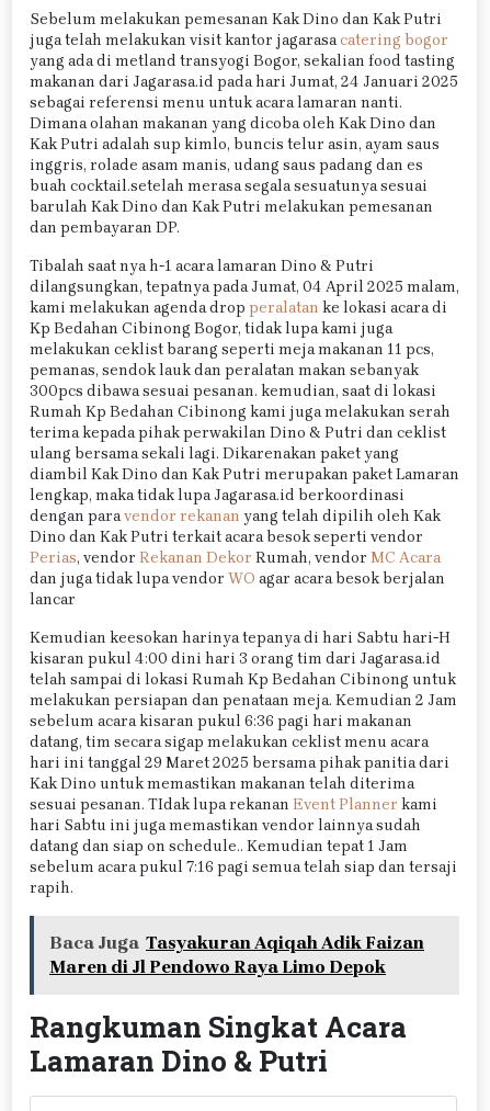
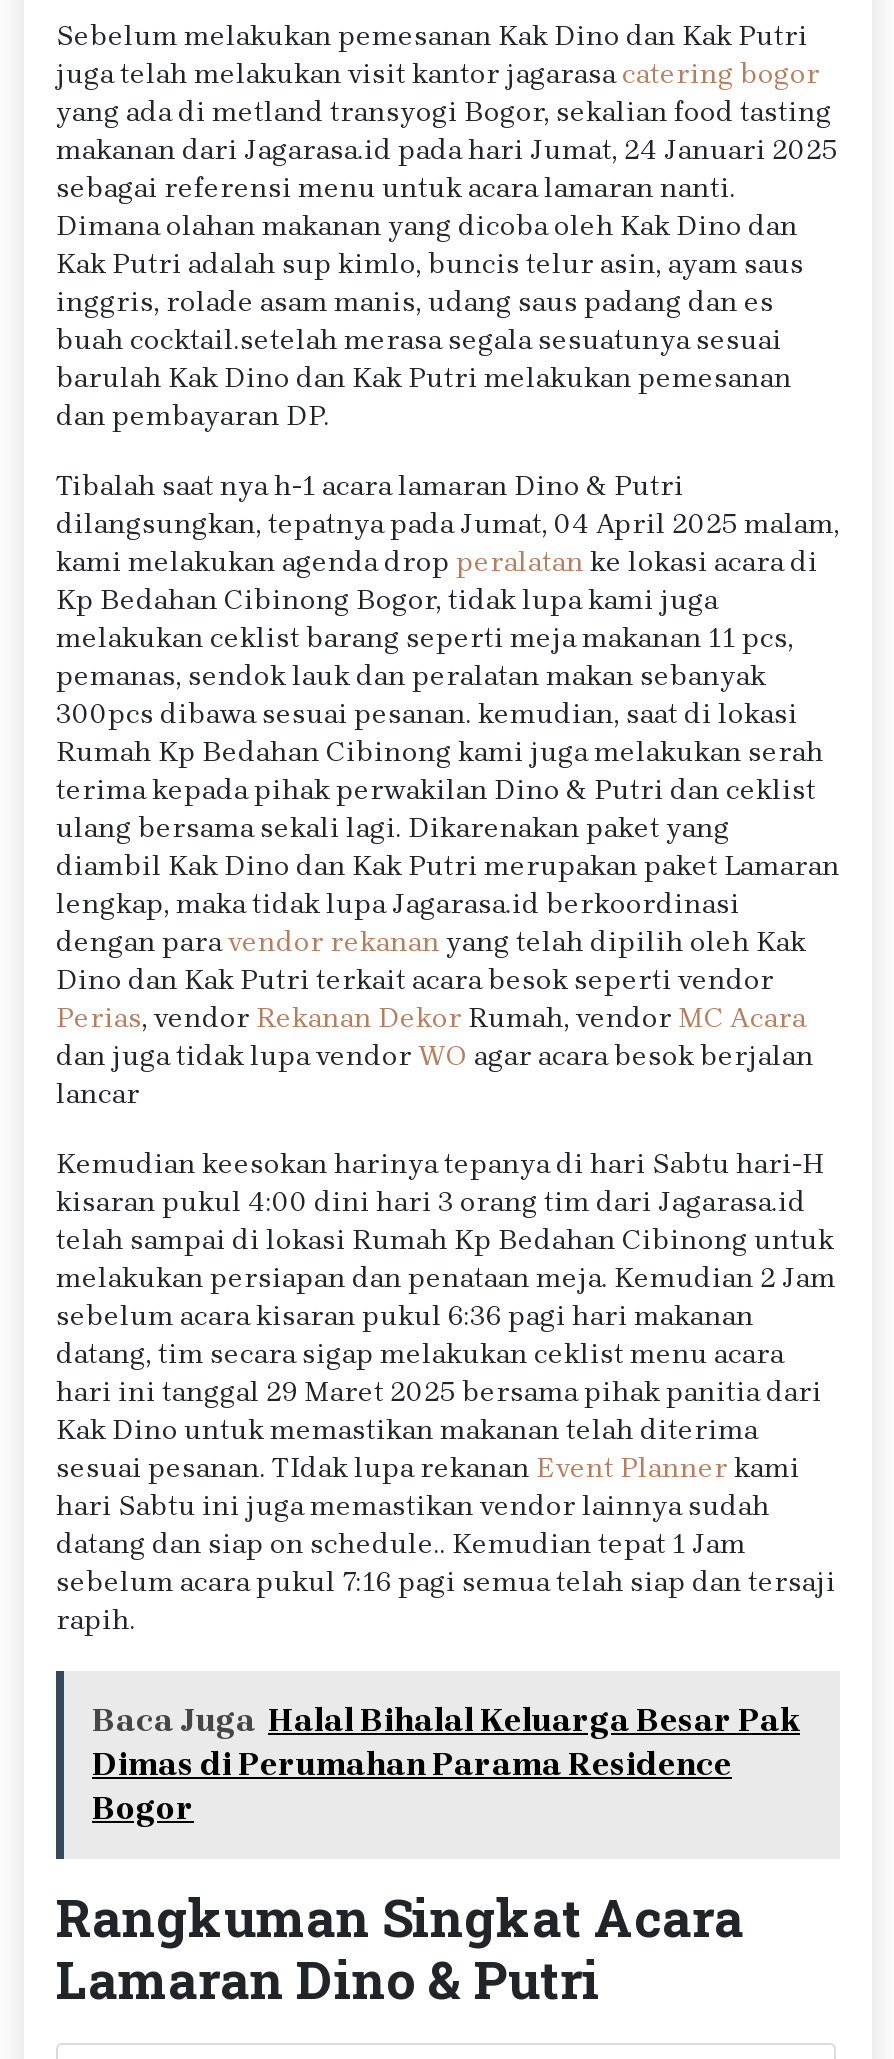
- Baca Juga Tasyakuran Aqiqah Adik Faizan
- Maren di Jl Pendowo Raya Limo Depok
+ Baca Juga Halal Bihalal Keluarga Besar Pak
+ Dimas di Perumahan Parama Residence
+ Bogor
